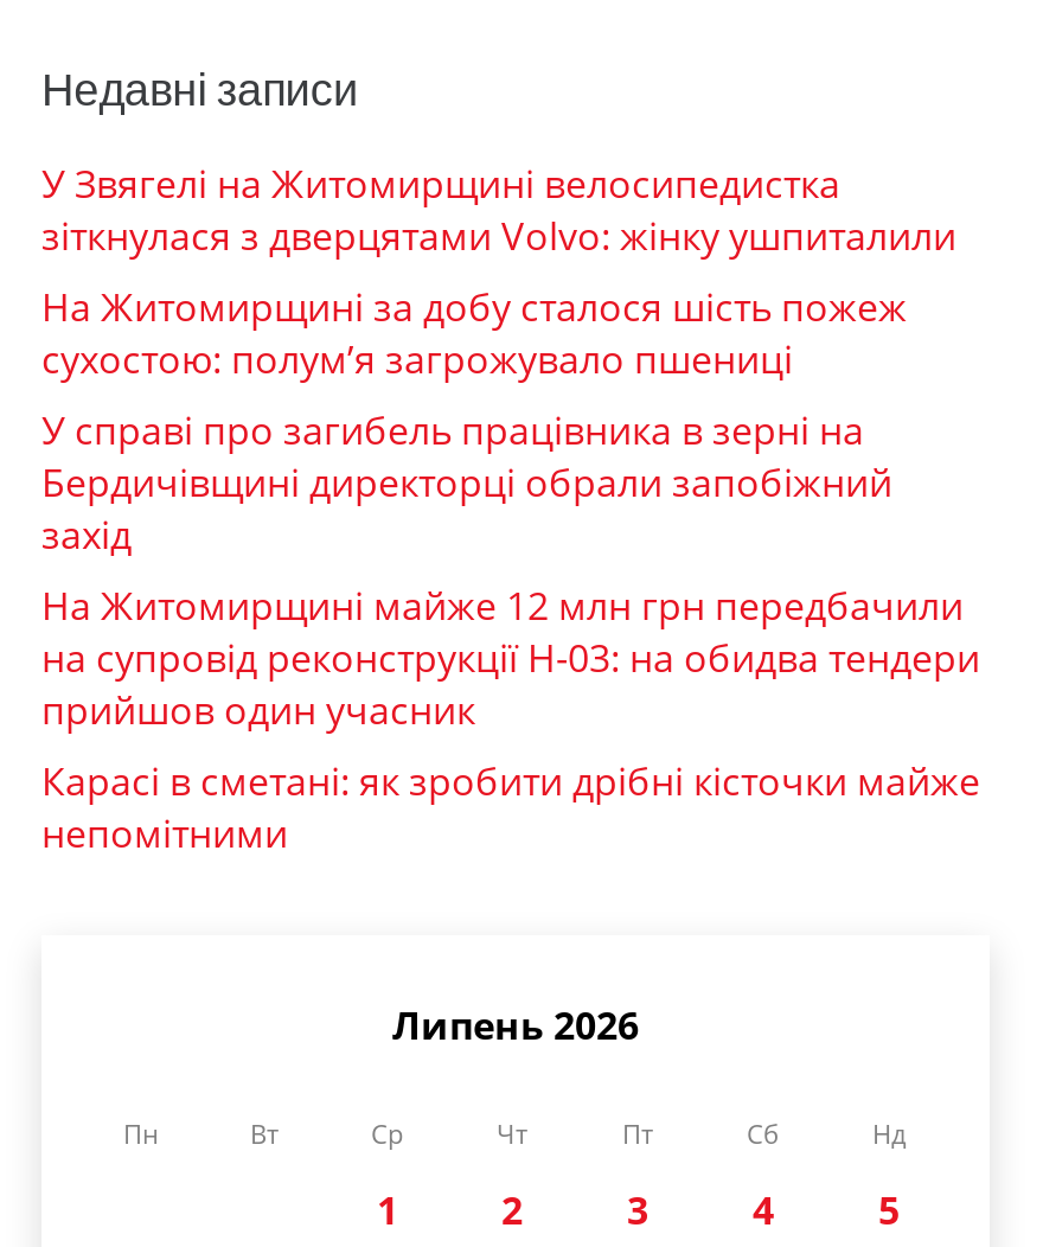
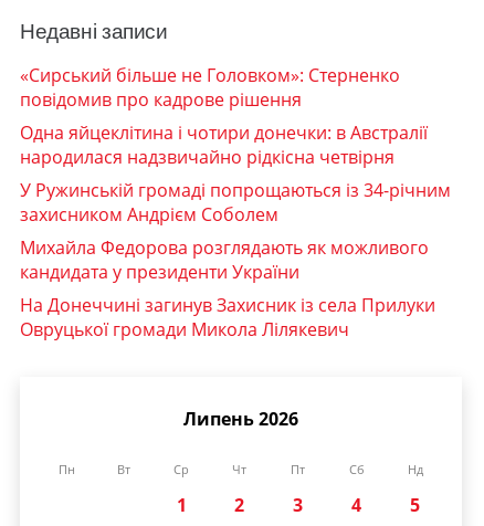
- У Звягелі на Житомирщині велосипедистка
- зіткнулася з дверцятами Volvo: жінку ушпиталили
- На Житомирщині за добу сталося шість пожеж
- сухостою: полум’я загрожувало пшениці
- У справі про загибель працівника в зерні на
- Бердичівщині директорці обрали запобіжний
- захід
- На Житомирщині майже 12 млн грн передбачили
- на супровід реконструкції Н-03: на обидва тендери
- прийшов один учасник
- Карасі в сметані: як зробити дрібні кісточки майже
- непомітними
+ «Сирський більше не Головком»: Стерненко
+ повідомив про кадрове рішення
+ Одна яйцеклітина і чотири донечки: в Австралії
+ народилася надзвичайно рідкісна четвірня
+ У Ружинській громаді попрощаються із 34-річним
+ захисником Андрієм Соболем
+ Михайла Федорова розглядають як можливого
+ кандидата у президенти України
+ На Донеччині загинув Захисник із села Прилуки
+ Овруцької громади Микола Лілякевич
